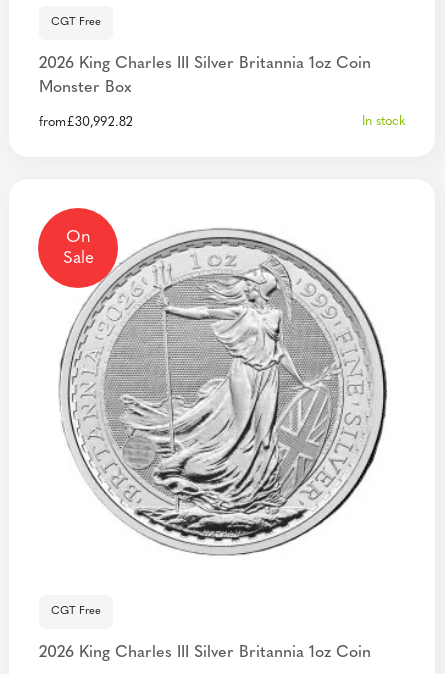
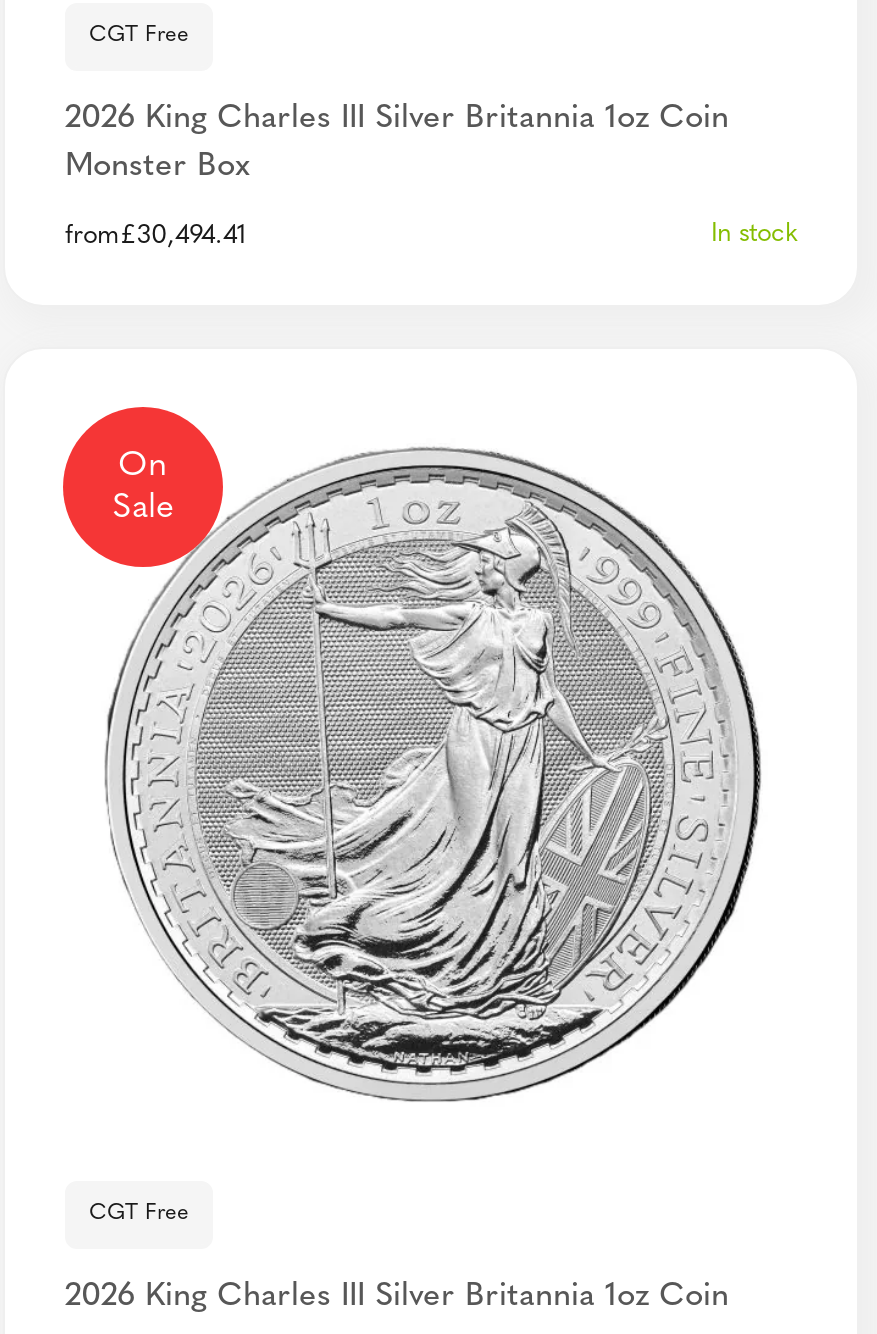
- from £30,992.82
+ from £30,494.41
